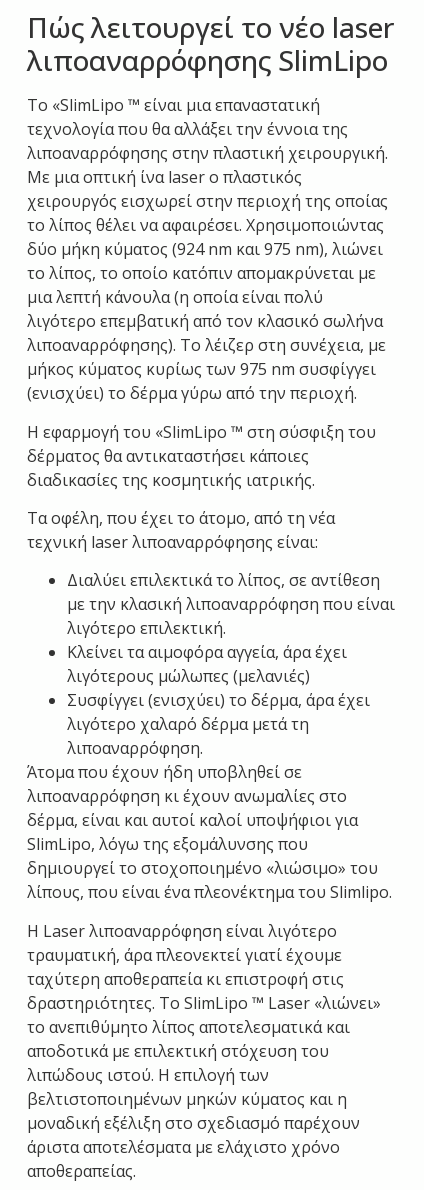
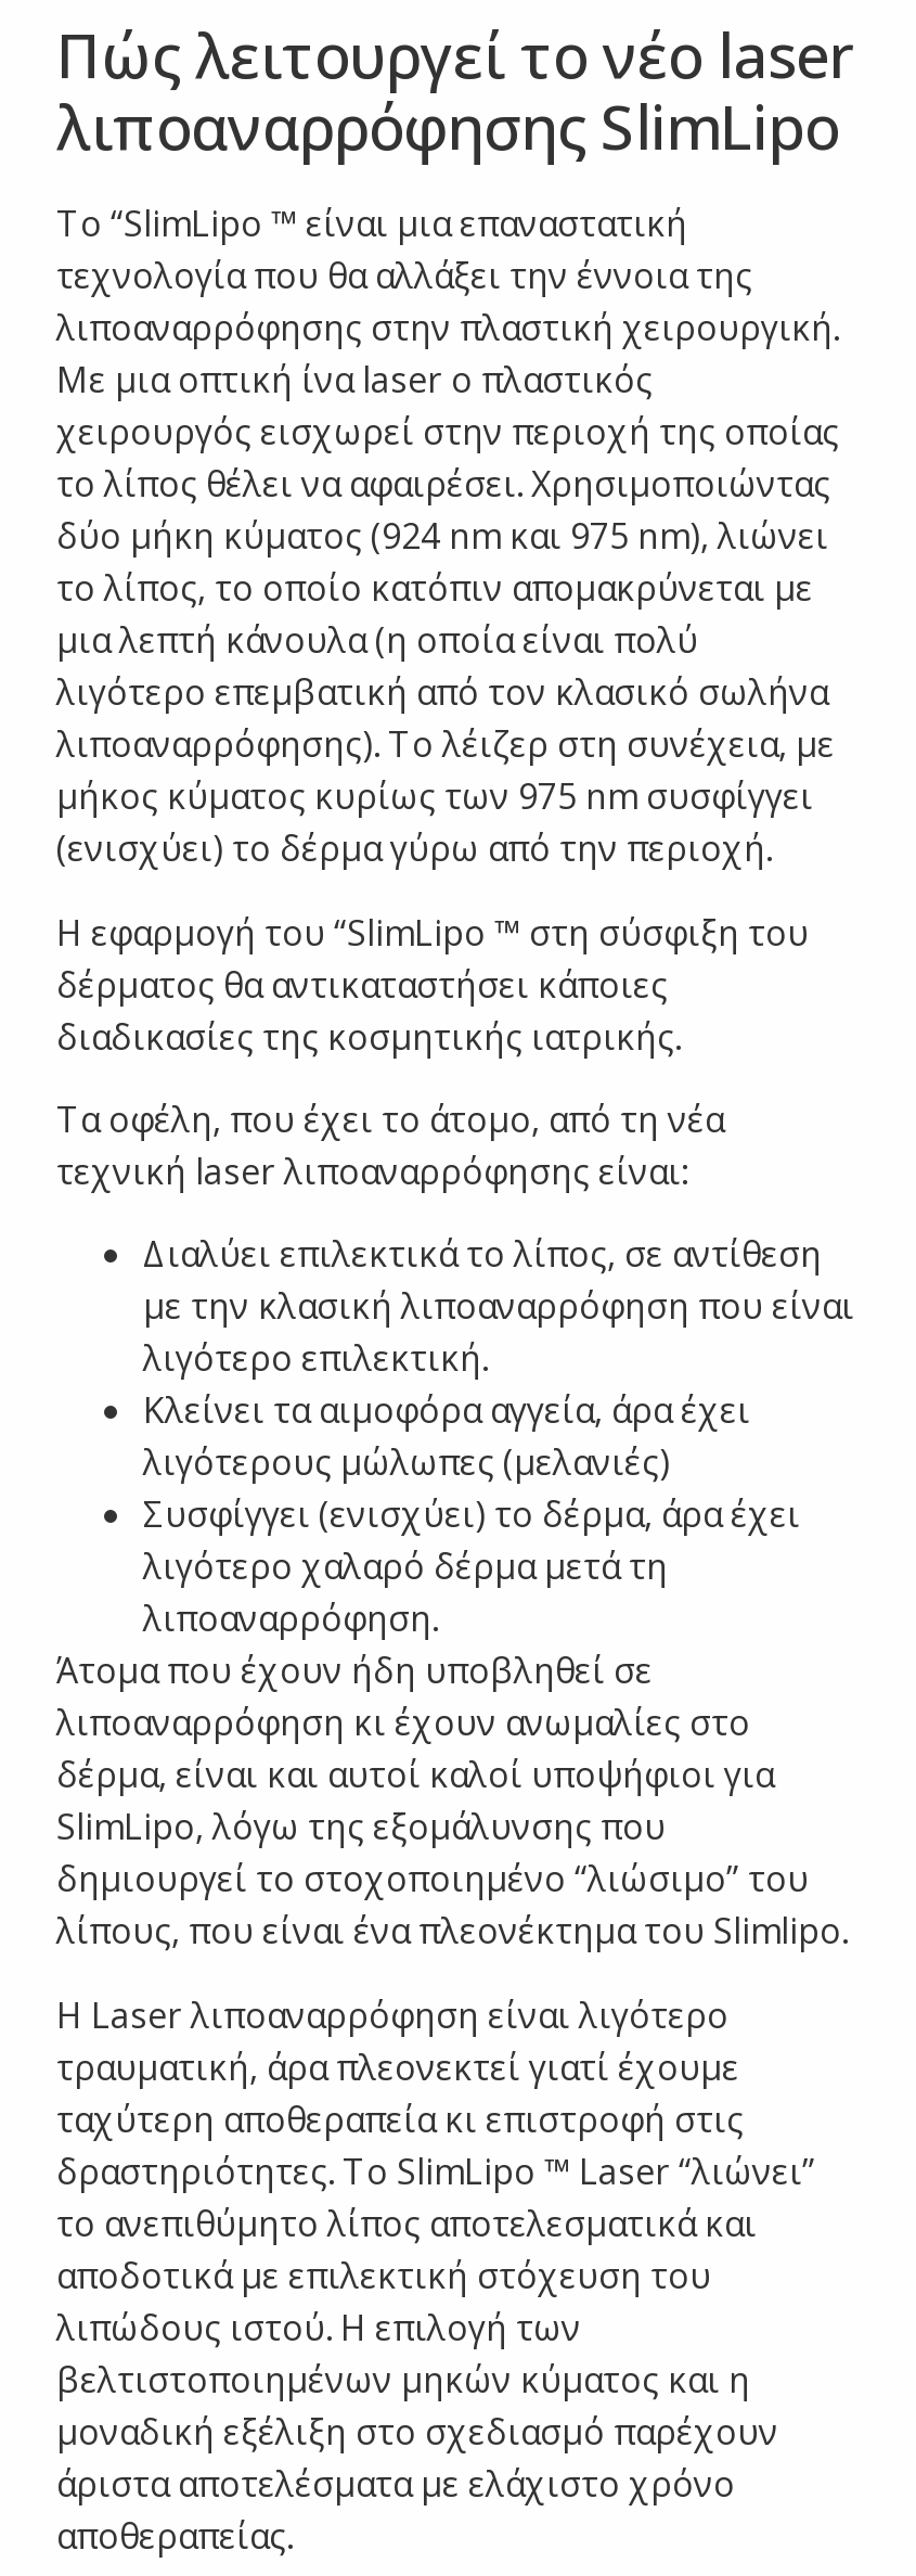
- Το «SlimLipo ™ είναι μια επαναστατική
+ Το “SlimLipo ™ είναι μια επαναστατική

- Η εφαρμογή του «SlimLipo ™ στη σύσφιξη του
+ Η εφαρμογή του “SlimLipo ™ στη σύσφιξη του

- δημιουργεί το στοχοποιημένο «λιώσιμο» του
+ δημιουργεί το στοχοποιημένο “λιώσιμο” του

- δραστηριότητες. Το SlimLipo ™ Laser «λιώνει»
+ δραστηριότητες. Το SlimLipo ™ Laser “λιώνει”
